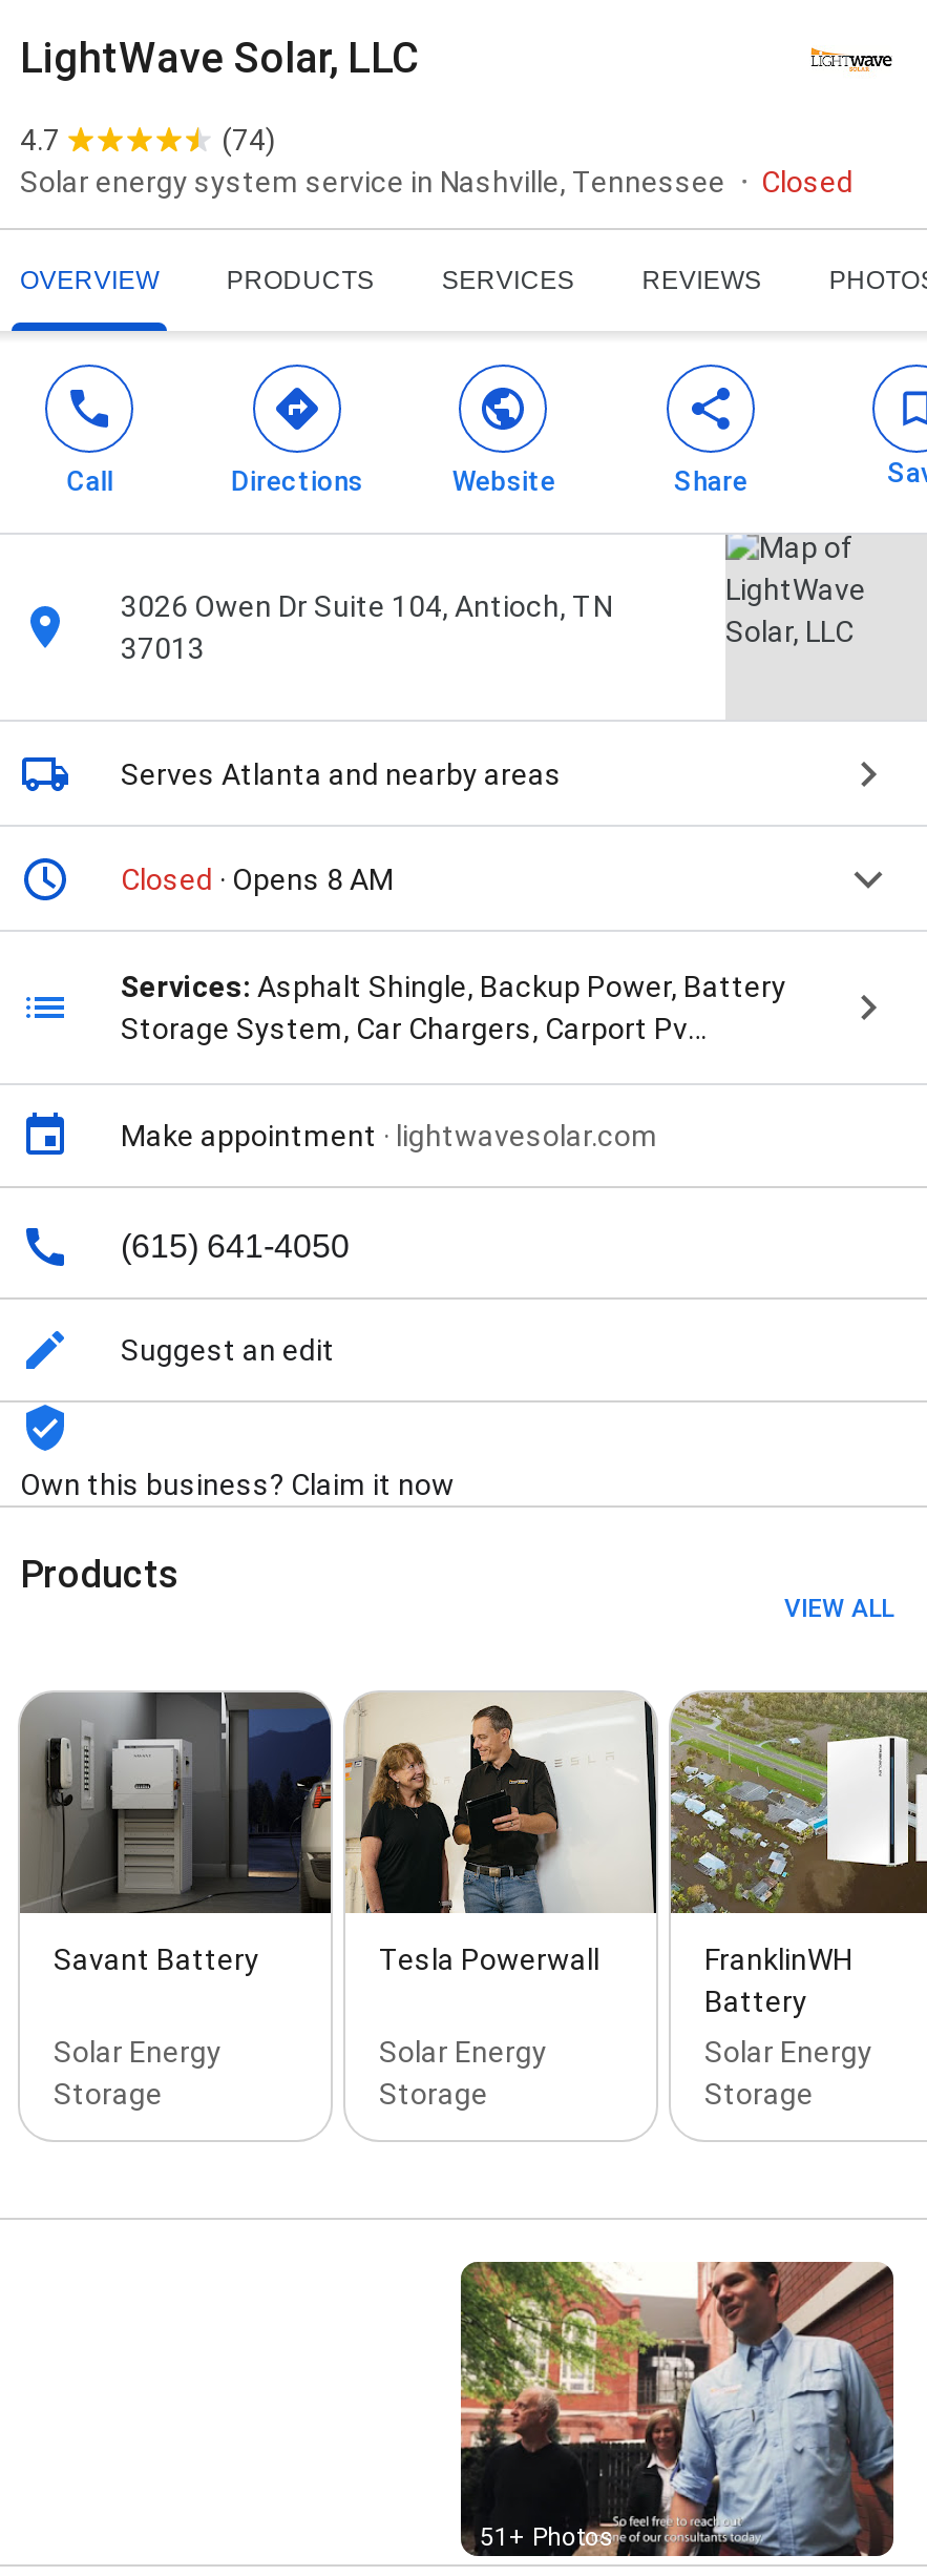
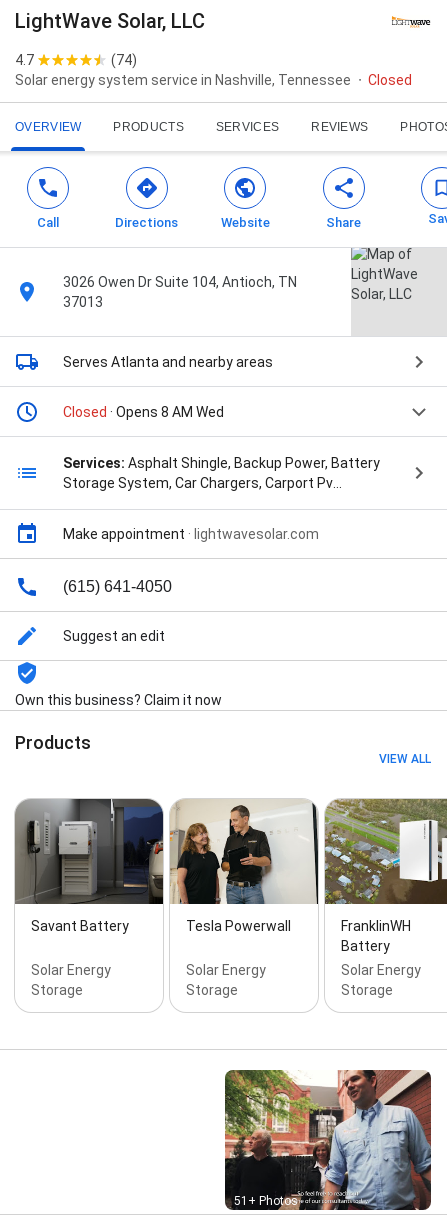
- Closed · Opens 8 AM
+ Closed · Opens 8 AM Wed
